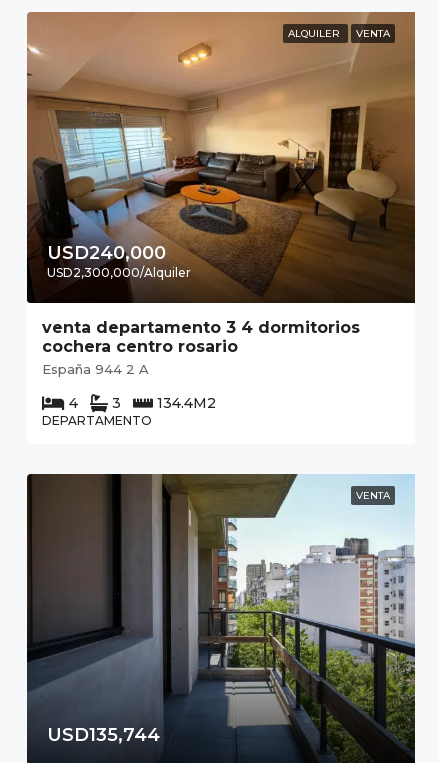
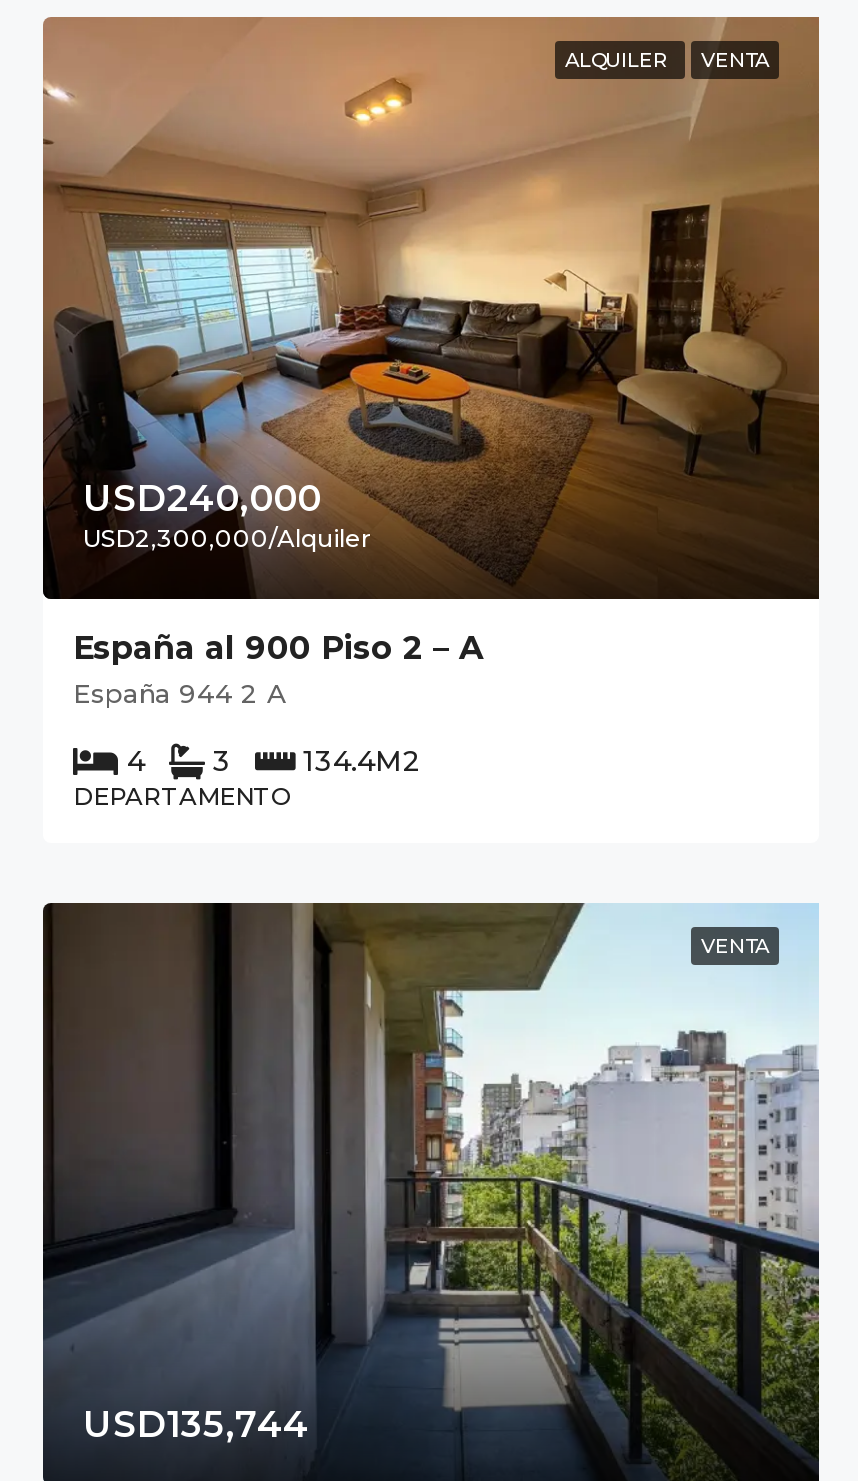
- venta departamento 3 4 dormitorios
- cochera centro rosario
+ España al 900 Piso 2 – A
